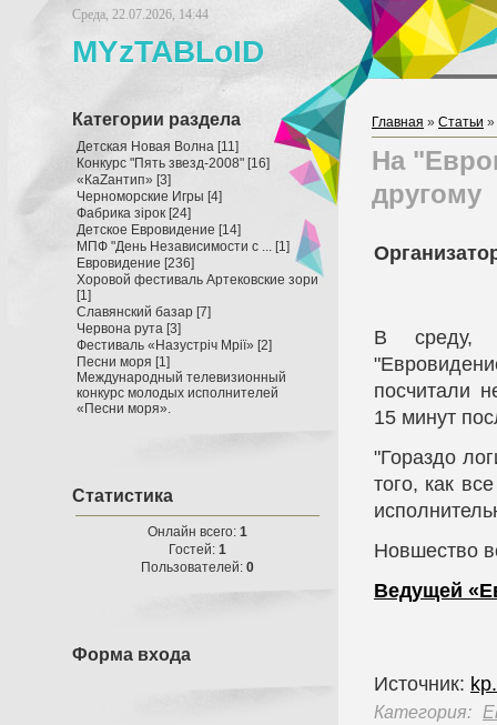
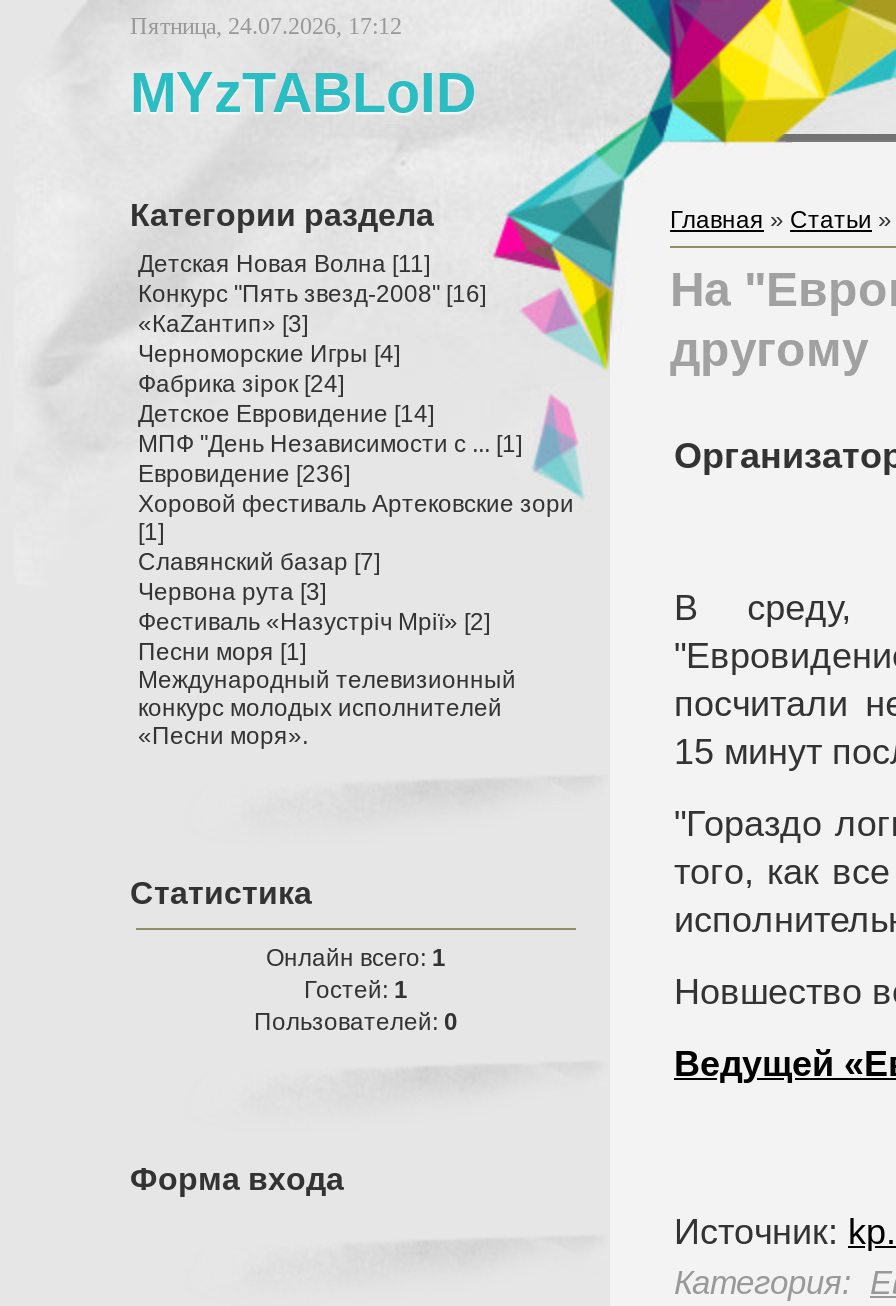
- Среда, 22.07.2026, 14:44
+ Пятница, 24.07.2026, 17:12
